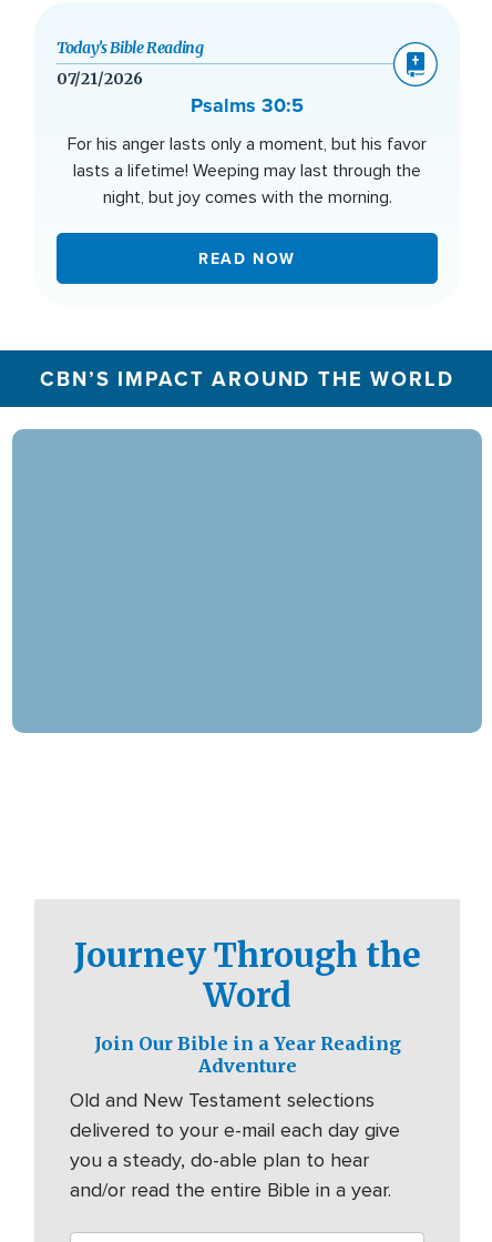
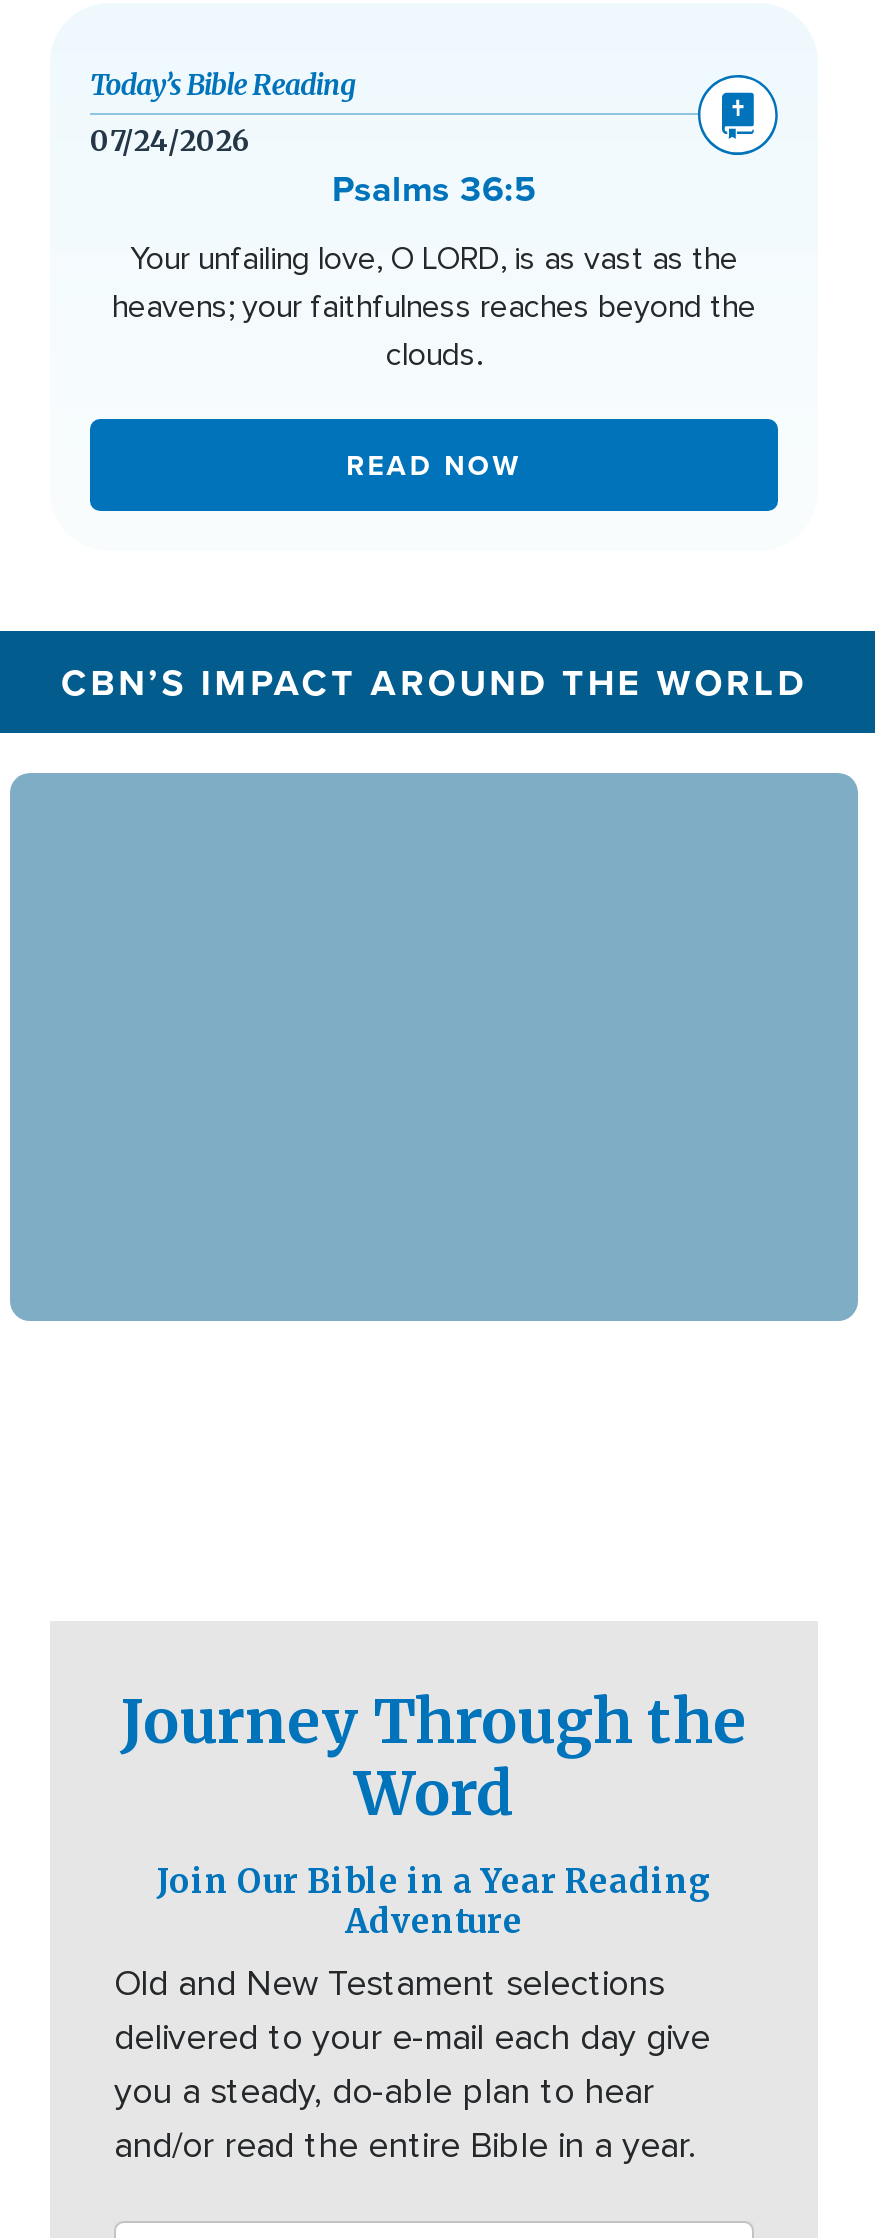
- 07/21/2026
- Psalms 30:5
+ 07/24/2026
+ Psalms 36:5

- For his anger lasts only a moment, but his favor
- lasts a lifetime! Weeping may last through the
- night, but joy comes with the morning.
+ Your unfailing love, O LORD, is as vast as the
+ heavens; your faithfulness reaches beyond the
+ clouds.
